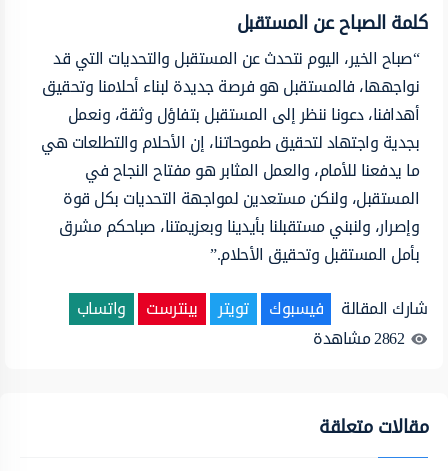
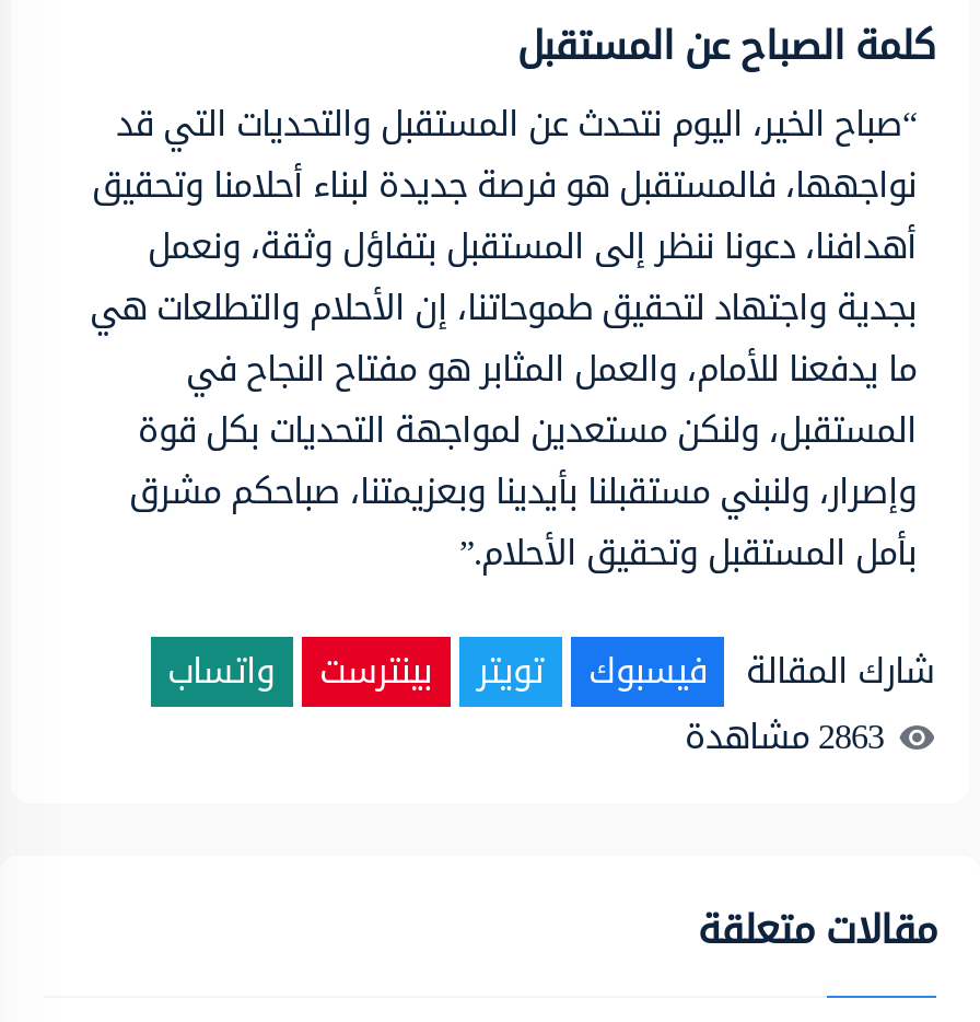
- 2862 مشاهدة
+ 2863 مشاهدة
